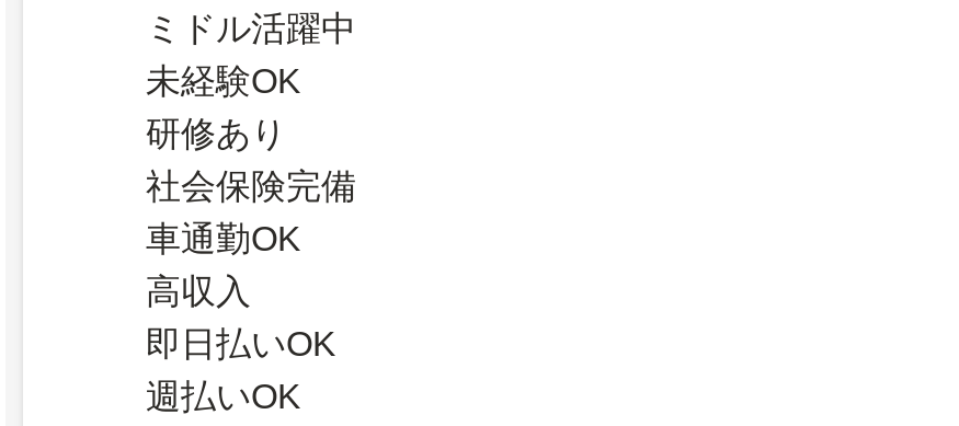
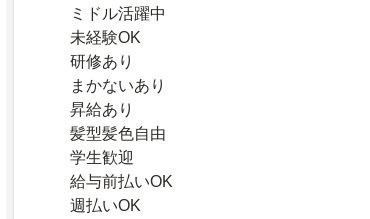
- 社会保険完備
- 車通勤OK
- 高収入
- 即日払いOK
+ まかないあり
+ 昇給あり
+ 髪型髪色自由
+ 学生歓迎
+ 給与前払いOK
